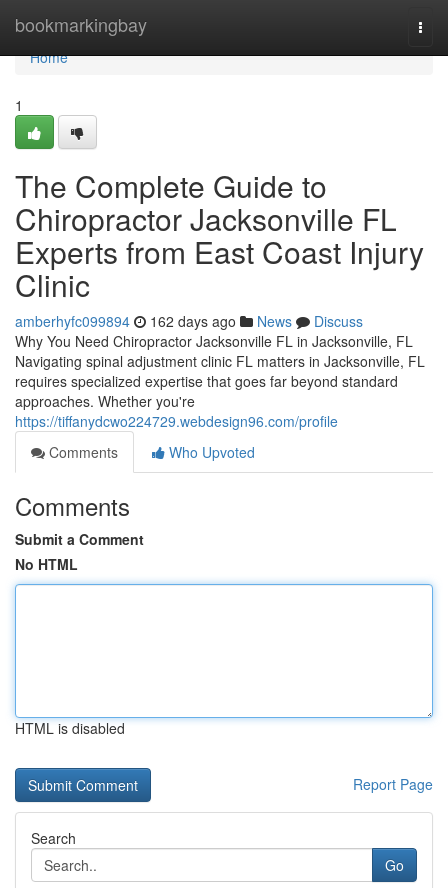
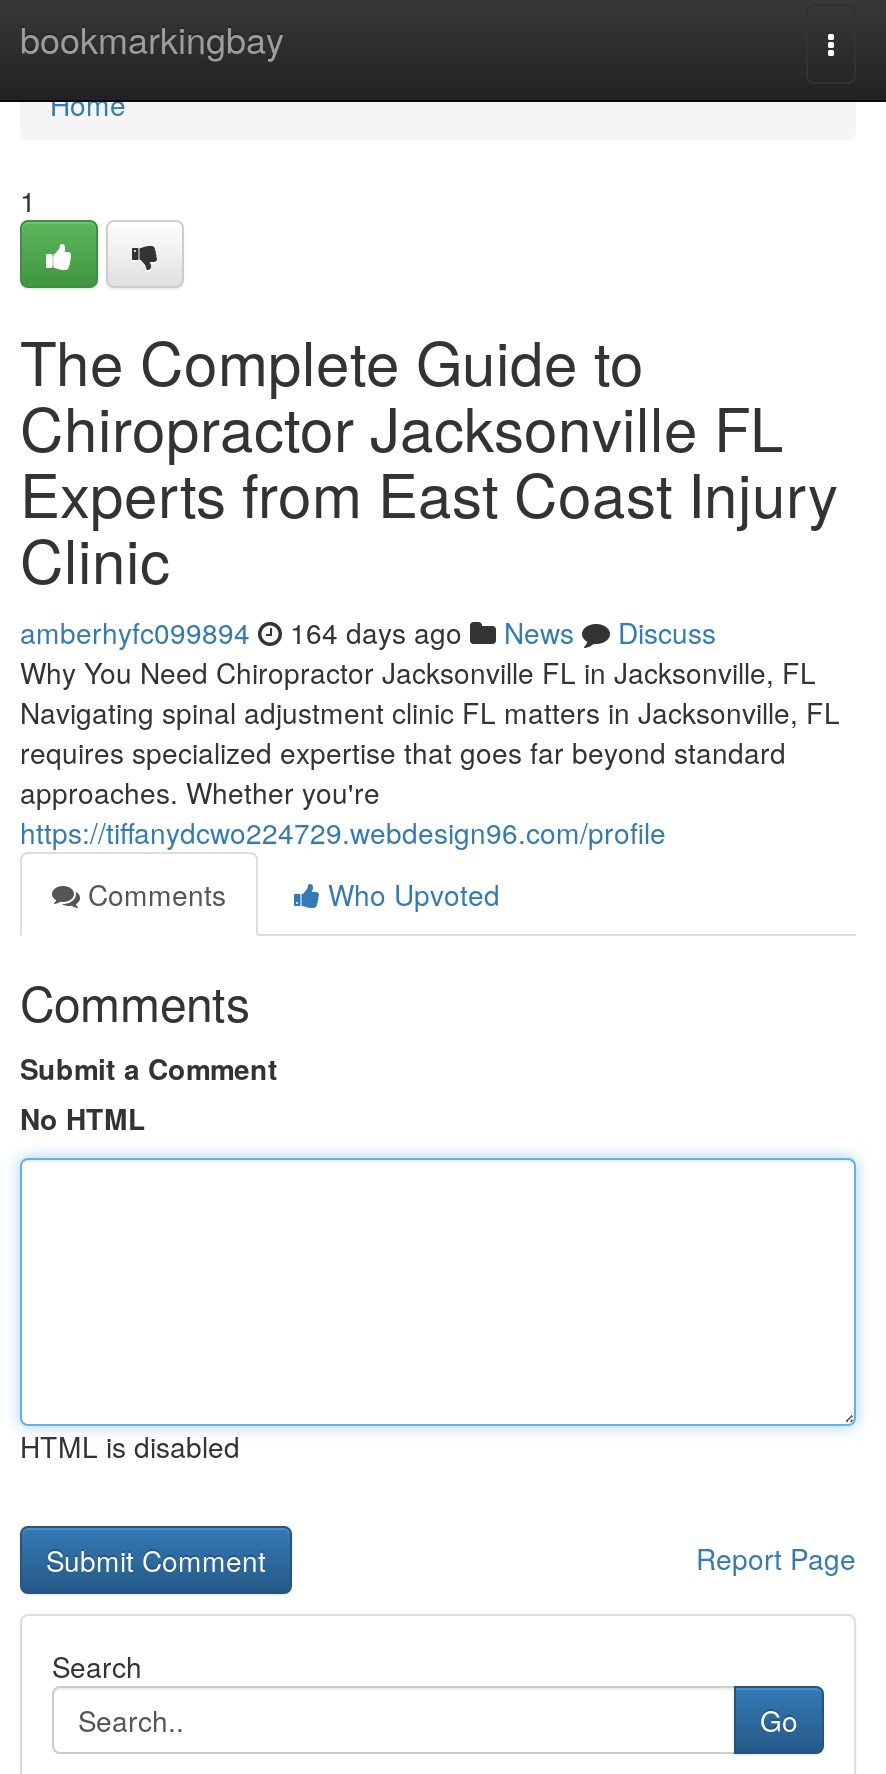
- amberhyfc099894 162 days ago News Discuss
+ amberhyfc099894 164 days ago News Discuss
